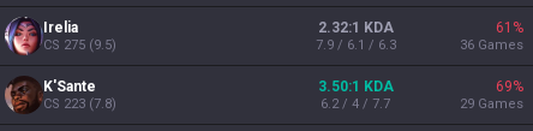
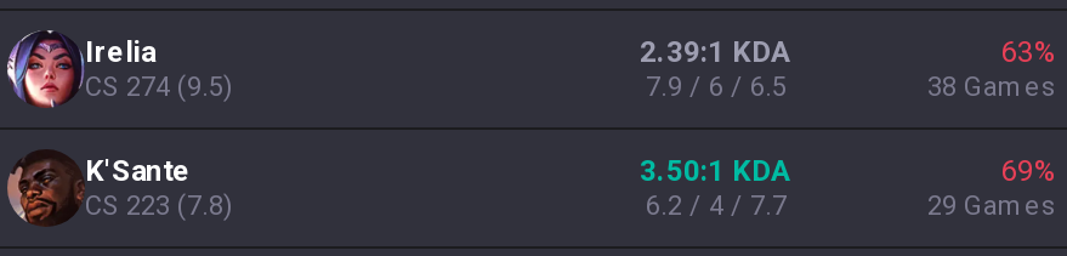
- 2.32:1 KDA
+ 2.39:1 KDA

- 61%
+ 63%

- CS 275 (9.5)
+ CS 274 (9.5)

- 7.9 / 6.1 / 6.3
+ 7.9 / 6 / 6.5

- 36 Games
+ 38 Games
